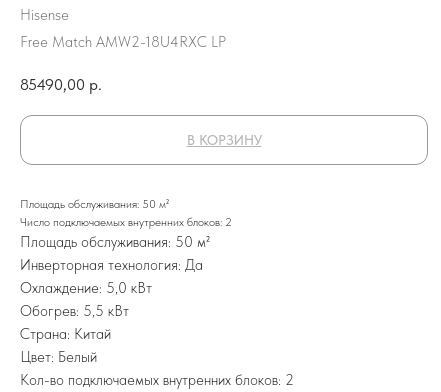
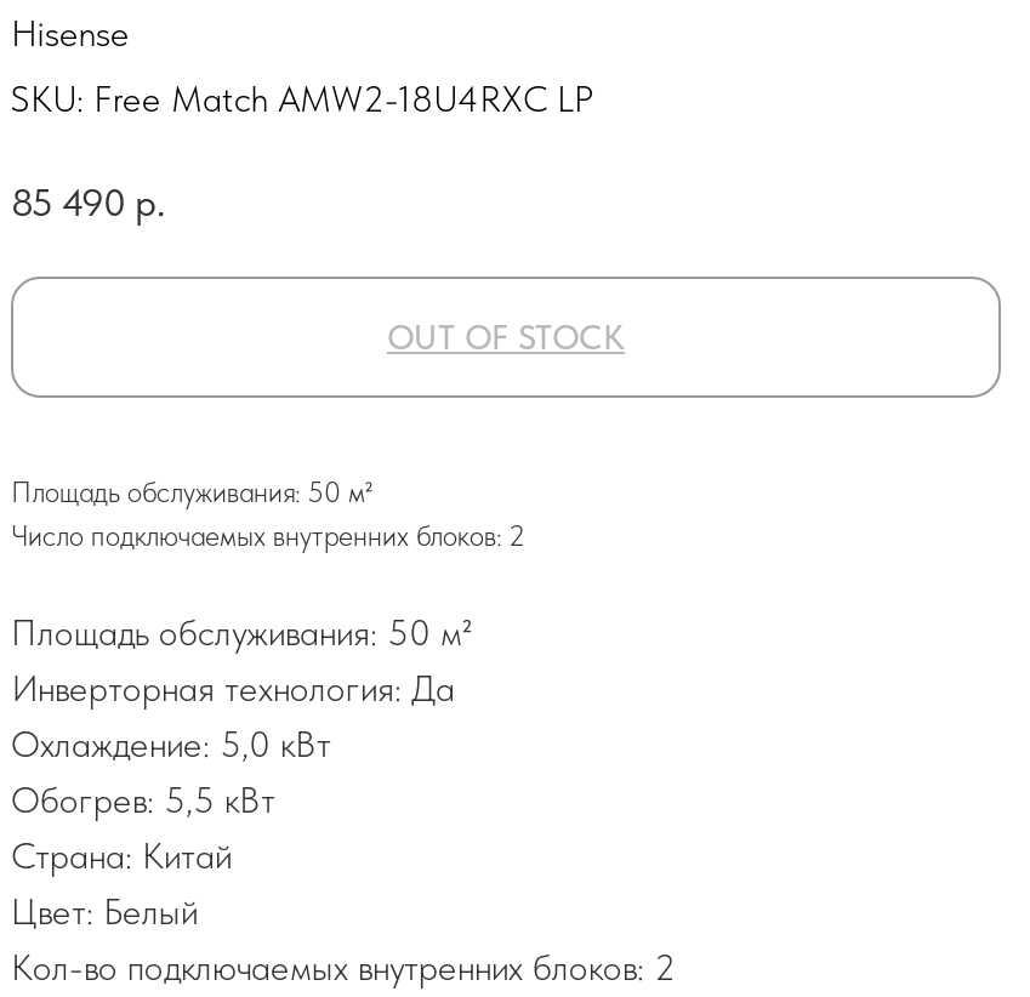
- Free Match AMW2-18U4RXC LP
+ SKU: Free Match AMW2-18U4RXC LP

- 85490,00 р.
+ 85 490 р.

- В КОРЗИНУ
+ OUT OF STOCK
